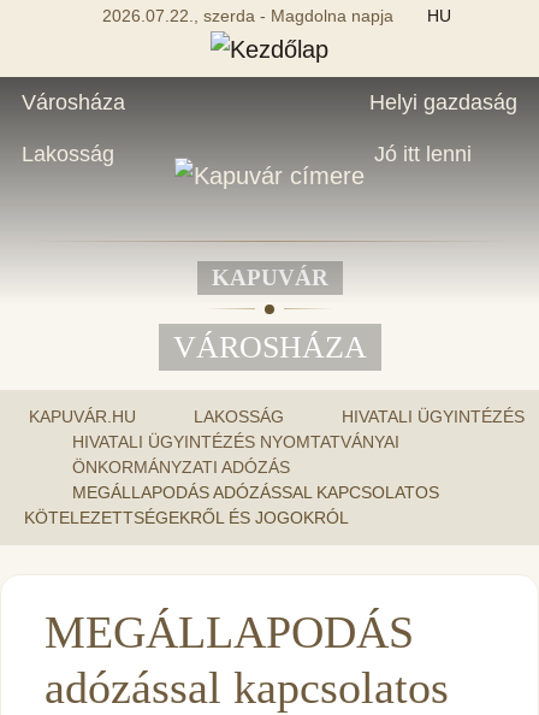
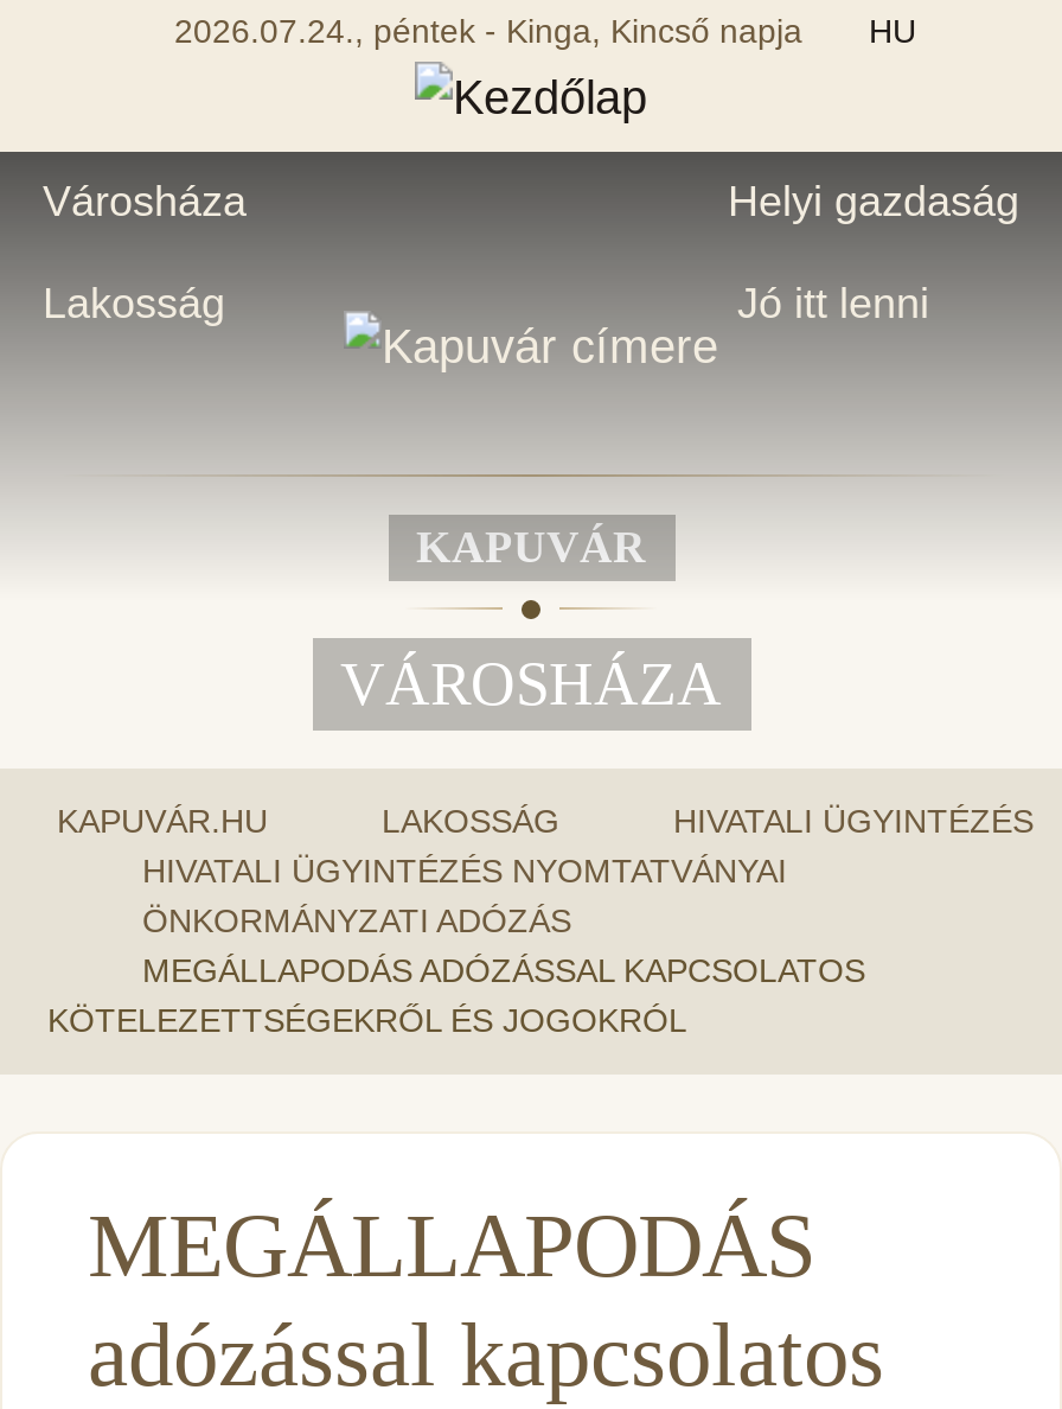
- 2026.07.22., szerda - Magdolna napja
+ 2026.07.24., péntek - Kinga, Kincső napja
